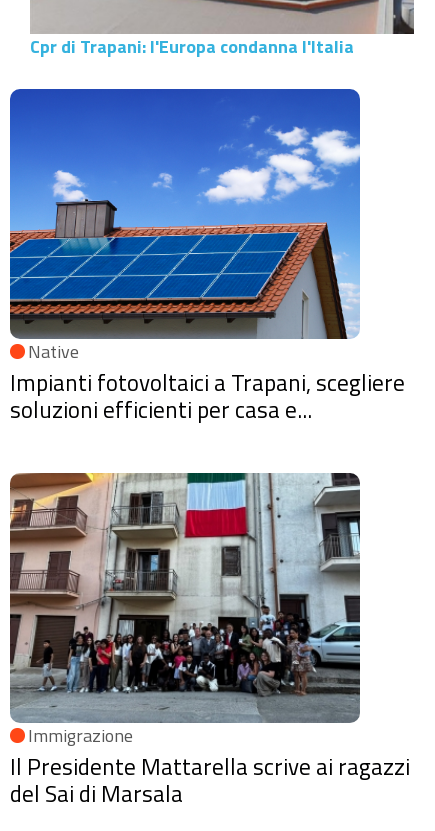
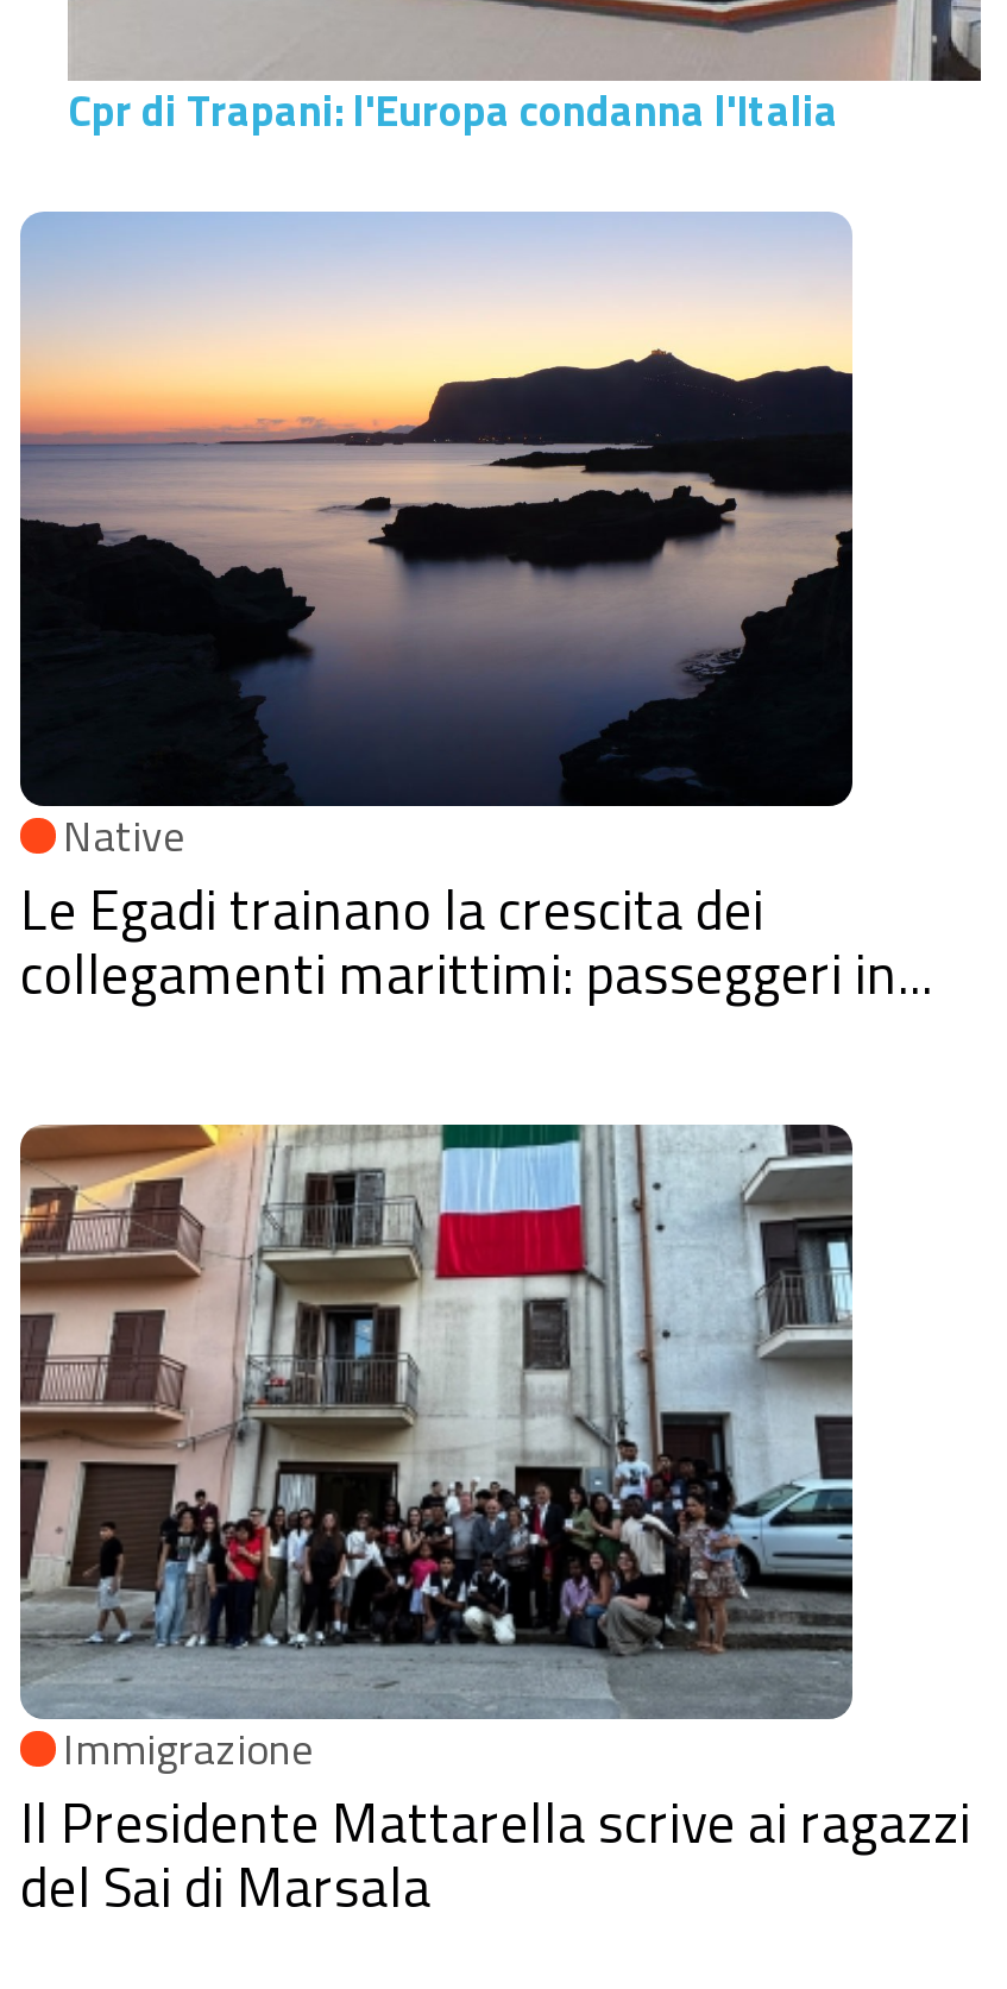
- [image]
- Impianti fotovoltaici a Trapani, scegliere
- soluzioni efficienti per casa e...
+ [image]
+ Le Egadi trainano la crescita dei
+ collegamenti marittimi: passeggeri in...
